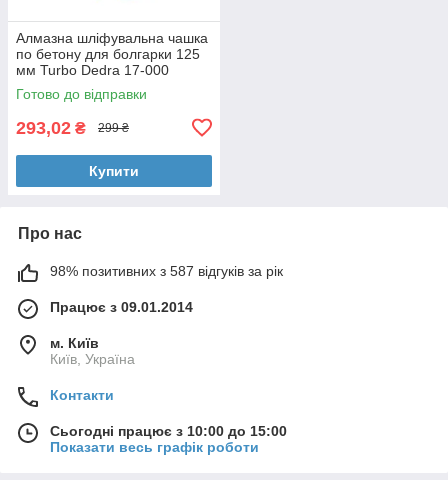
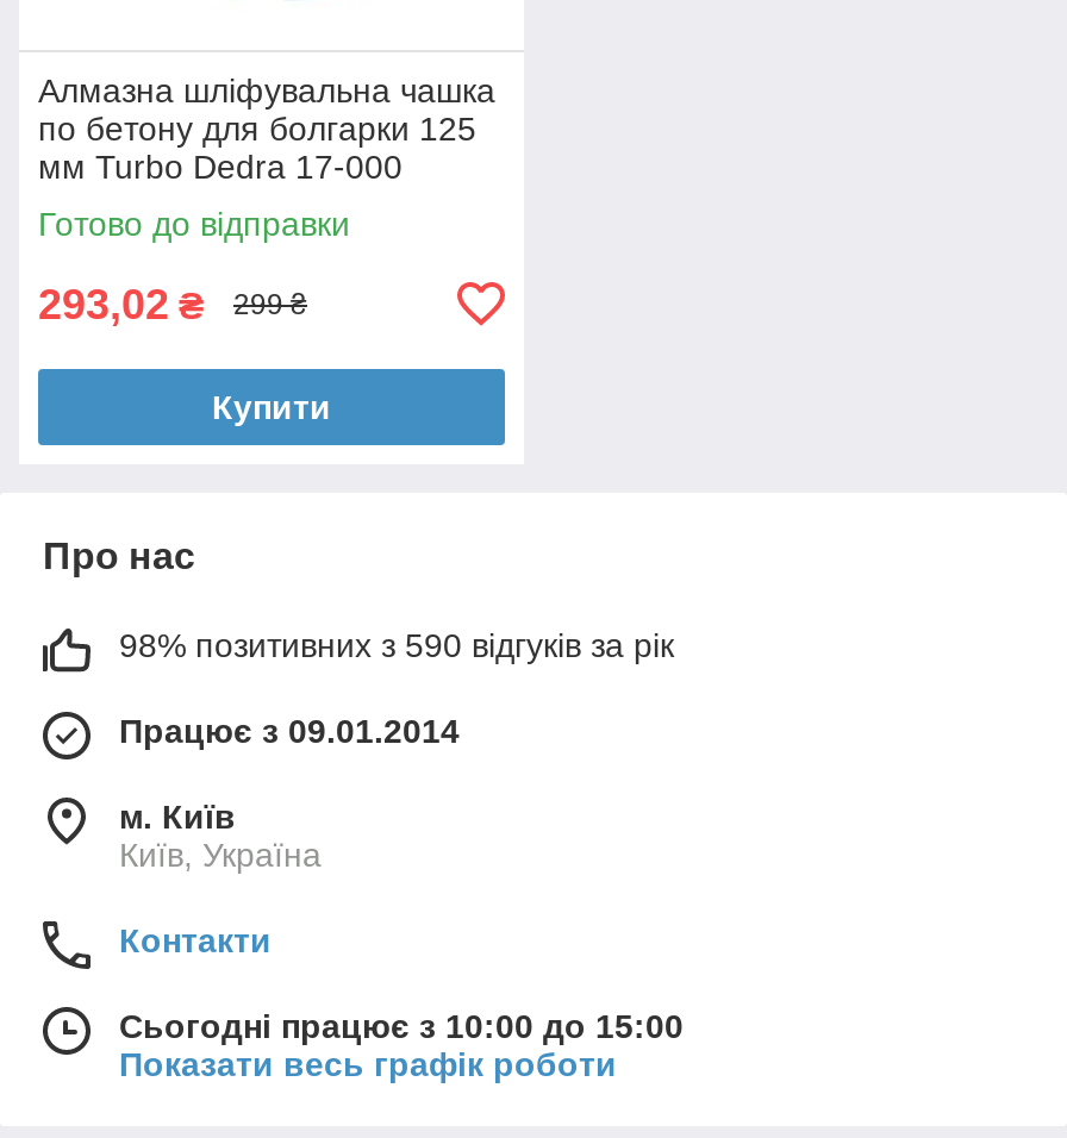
- 98% позитивних з 587 відгуків за рік
+ 98% позитивних з 590 відгуків за рік
